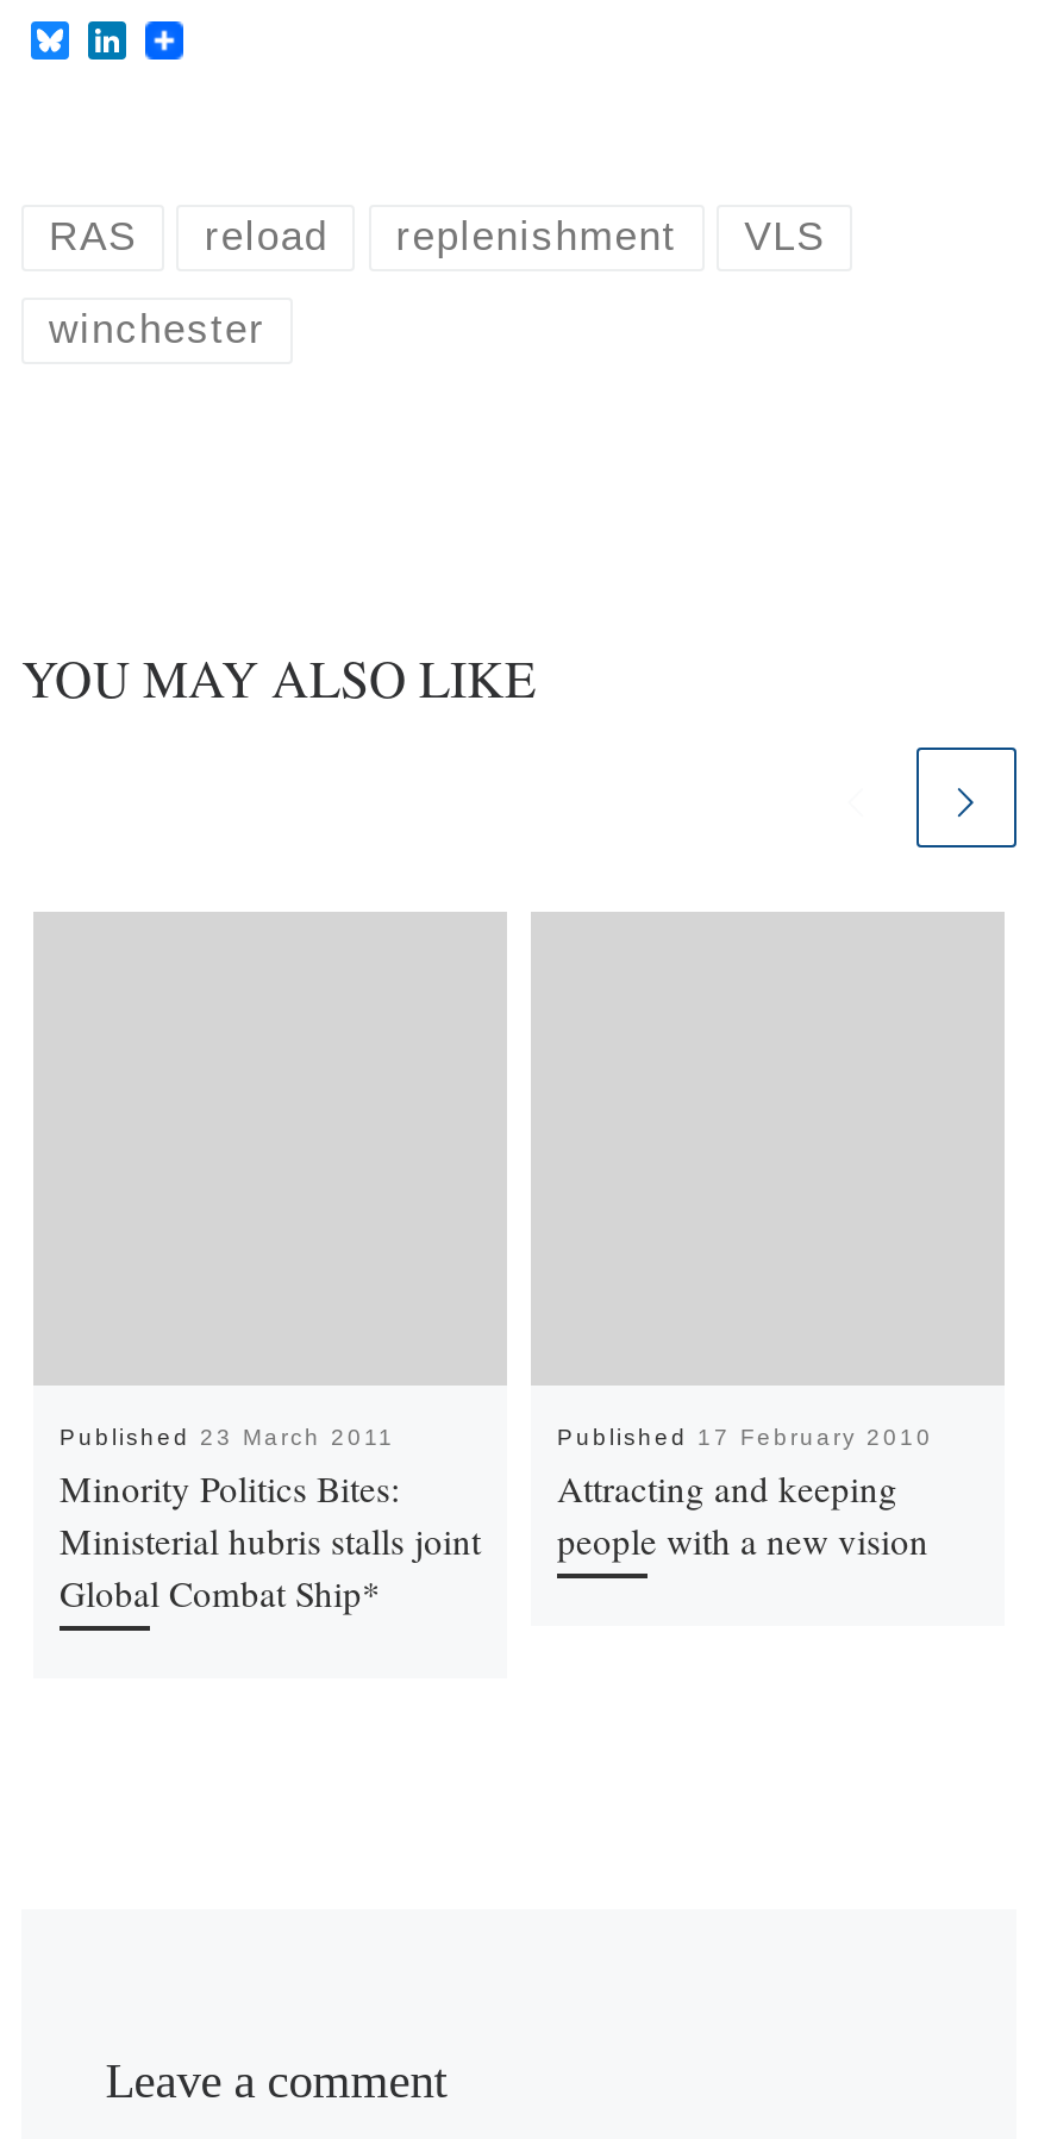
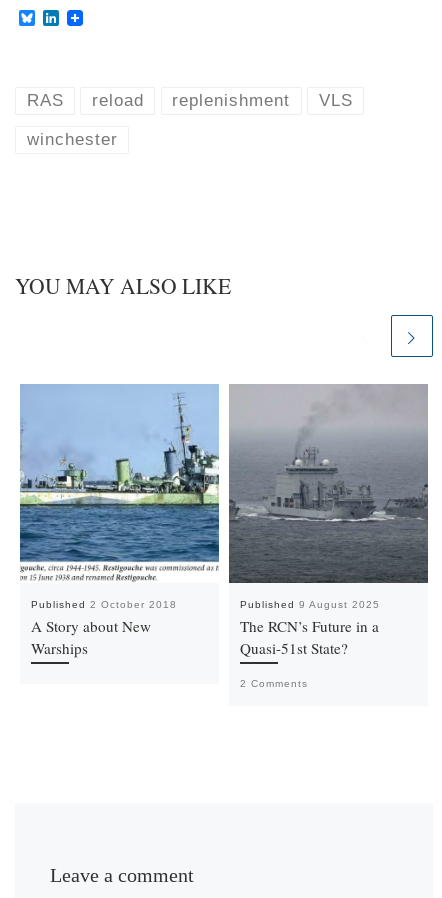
+ [image]

+ [image]

- Published 23 March 2011
- Minority Politics Bites:
- Ministerial hubris stalls joint
- Global Combat Ship*
+ Published 2 October 2018
+ A Story about New
+ Warships

- Published 17 February 2010
- Attracting and keeping
- people with a new vision
+ Published 9 August 2025
+ The RCN’s Future in a
+ Quasi-51st State?
+ 2 Comments
